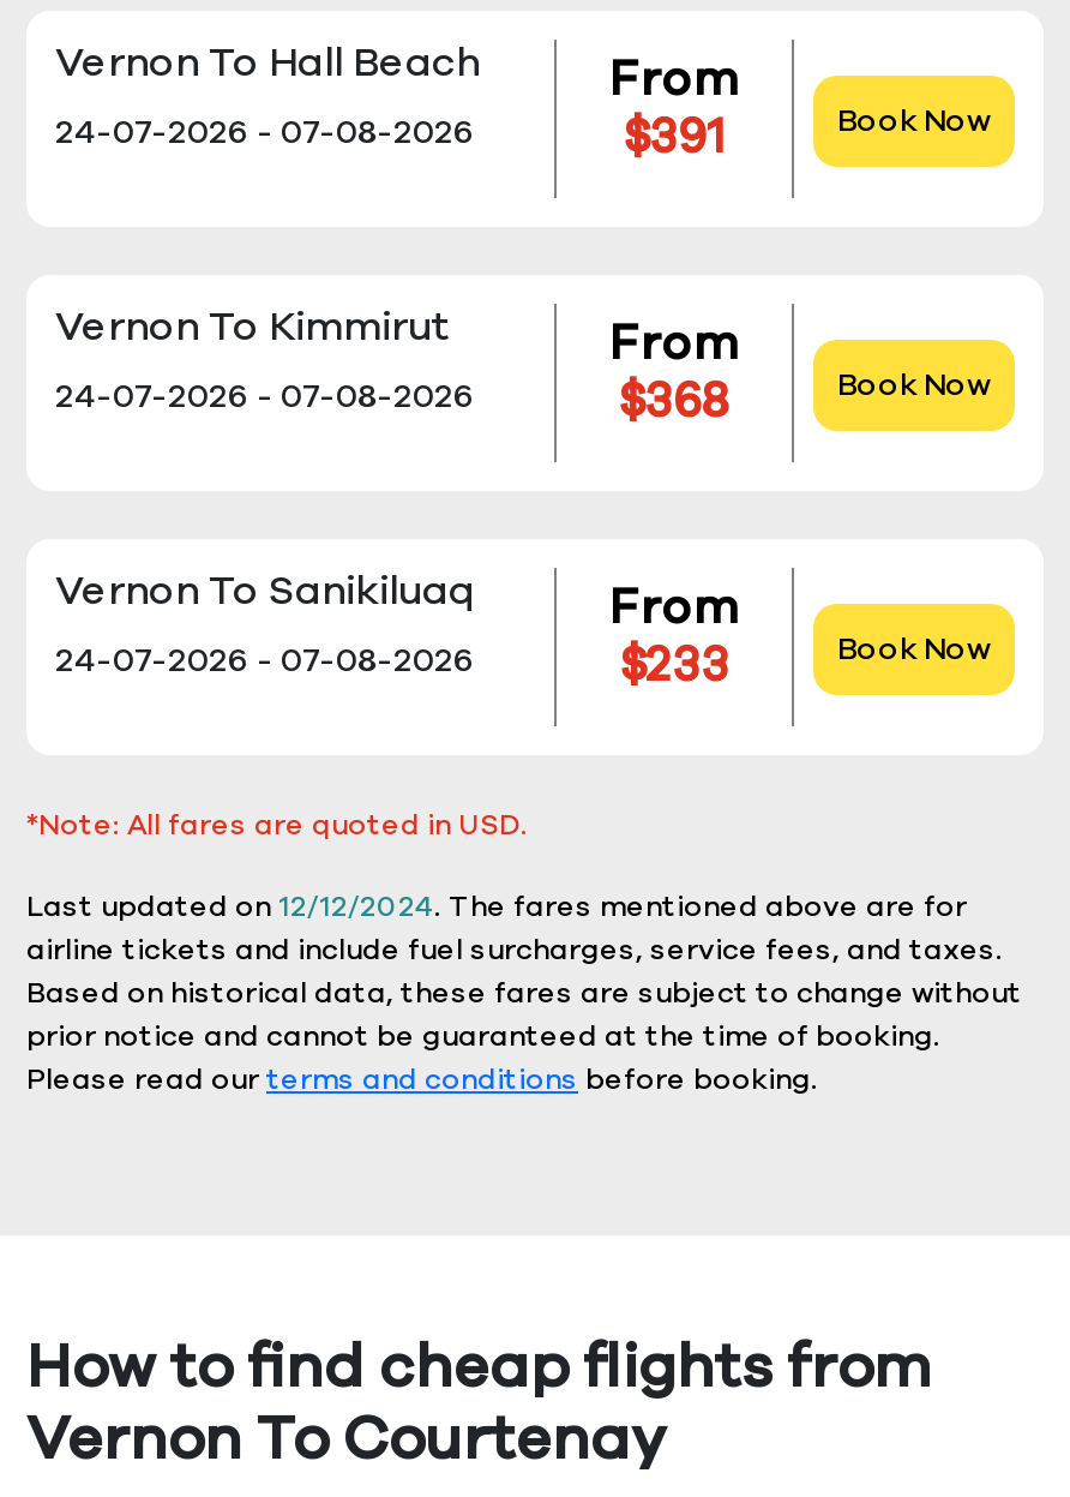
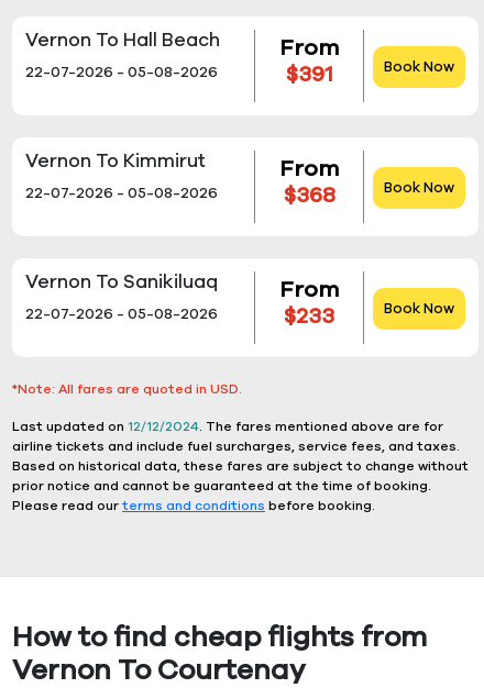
- 24-07-2026 - 07-08-2026
+ 22-07-2026 - 05-08-2026

- 24-07-2026 - 07-08-2026
+ 22-07-2026 - 05-08-2026

- 24-07-2026 - 07-08-2026
+ 22-07-2026 - 05-08-2026
